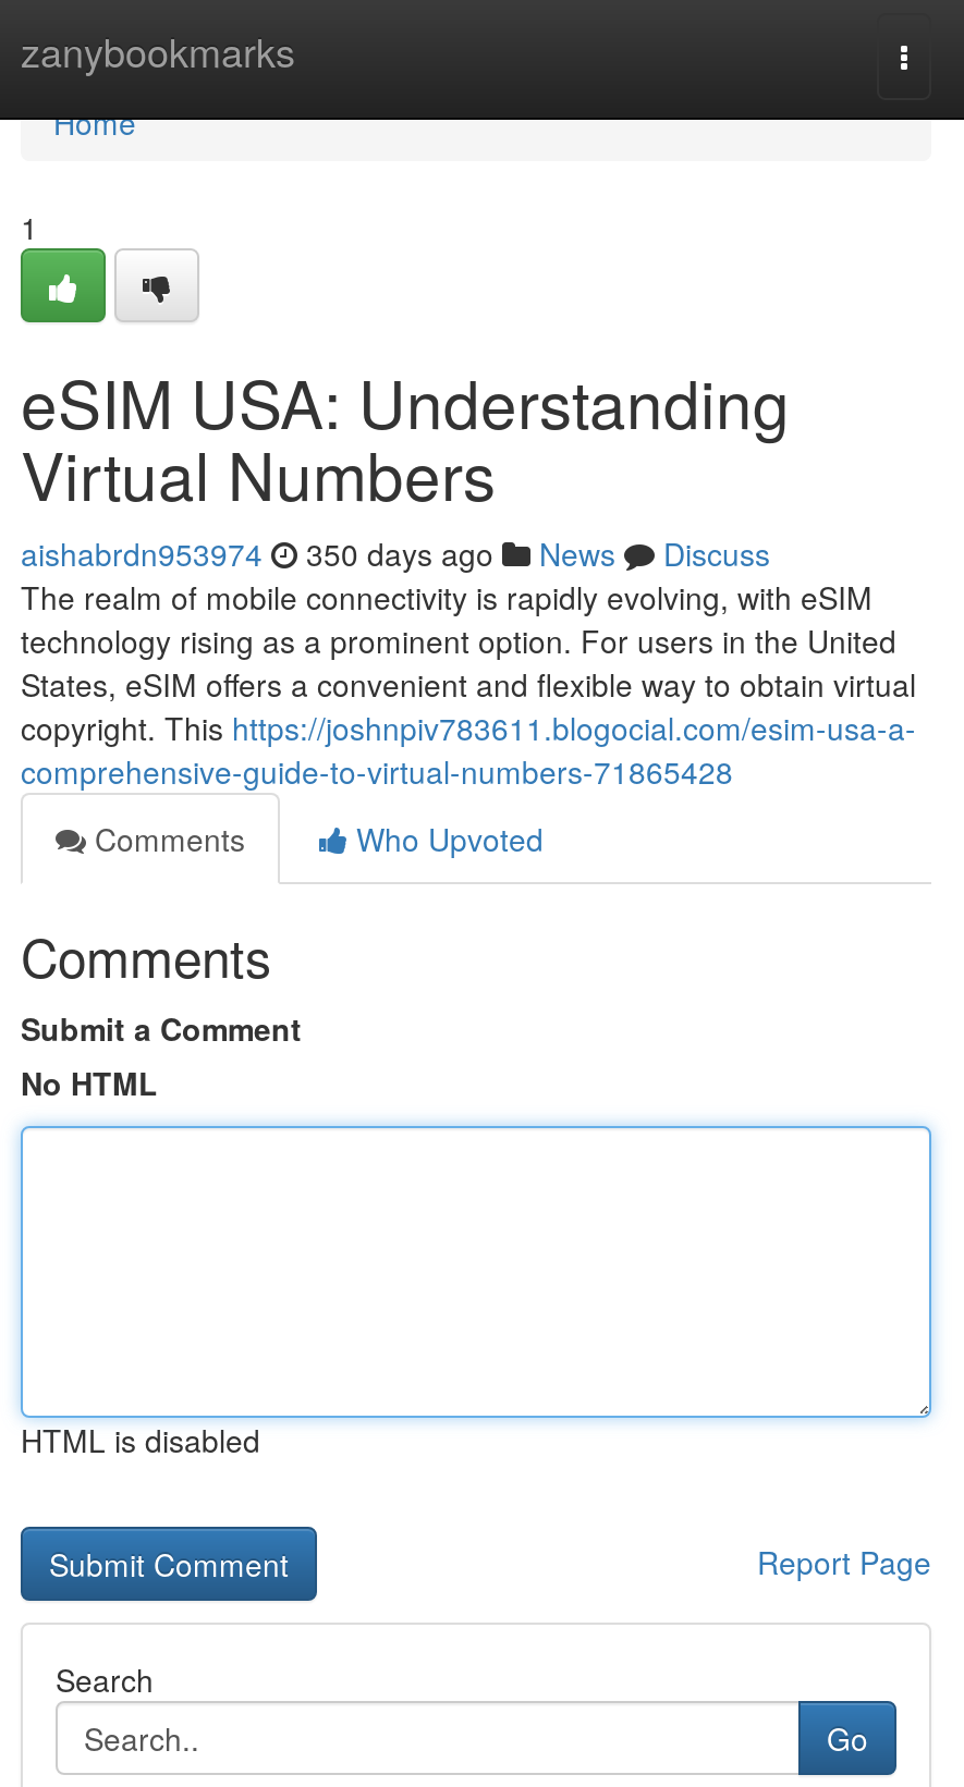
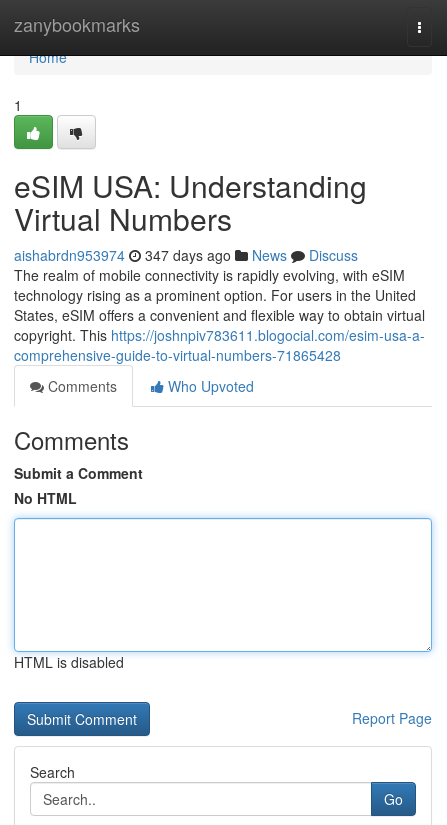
- aishabrdn953974 350 days ago News Discuss
+ aishabrdn953974 347 days ago News Discuss
